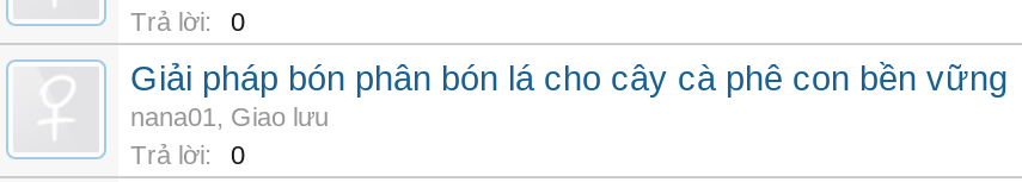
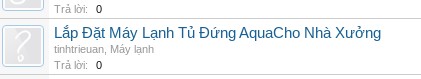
- Giải pháp bón phân bón lá cho cây cà phê con bền vững
- nana01, Giao lưu
+ Lắp Đặt Máy Lạnh Tủ Đứng AquaCho Nhà Xưởng
+ tinhtrieuan, Máy lạnh
